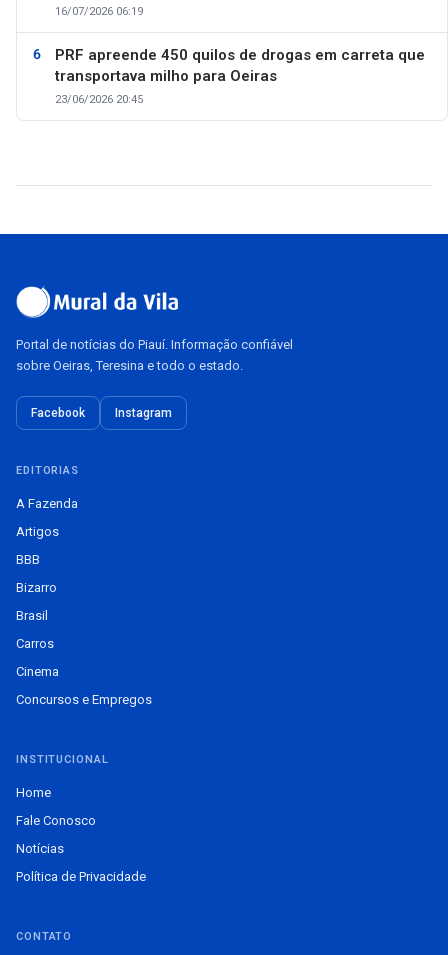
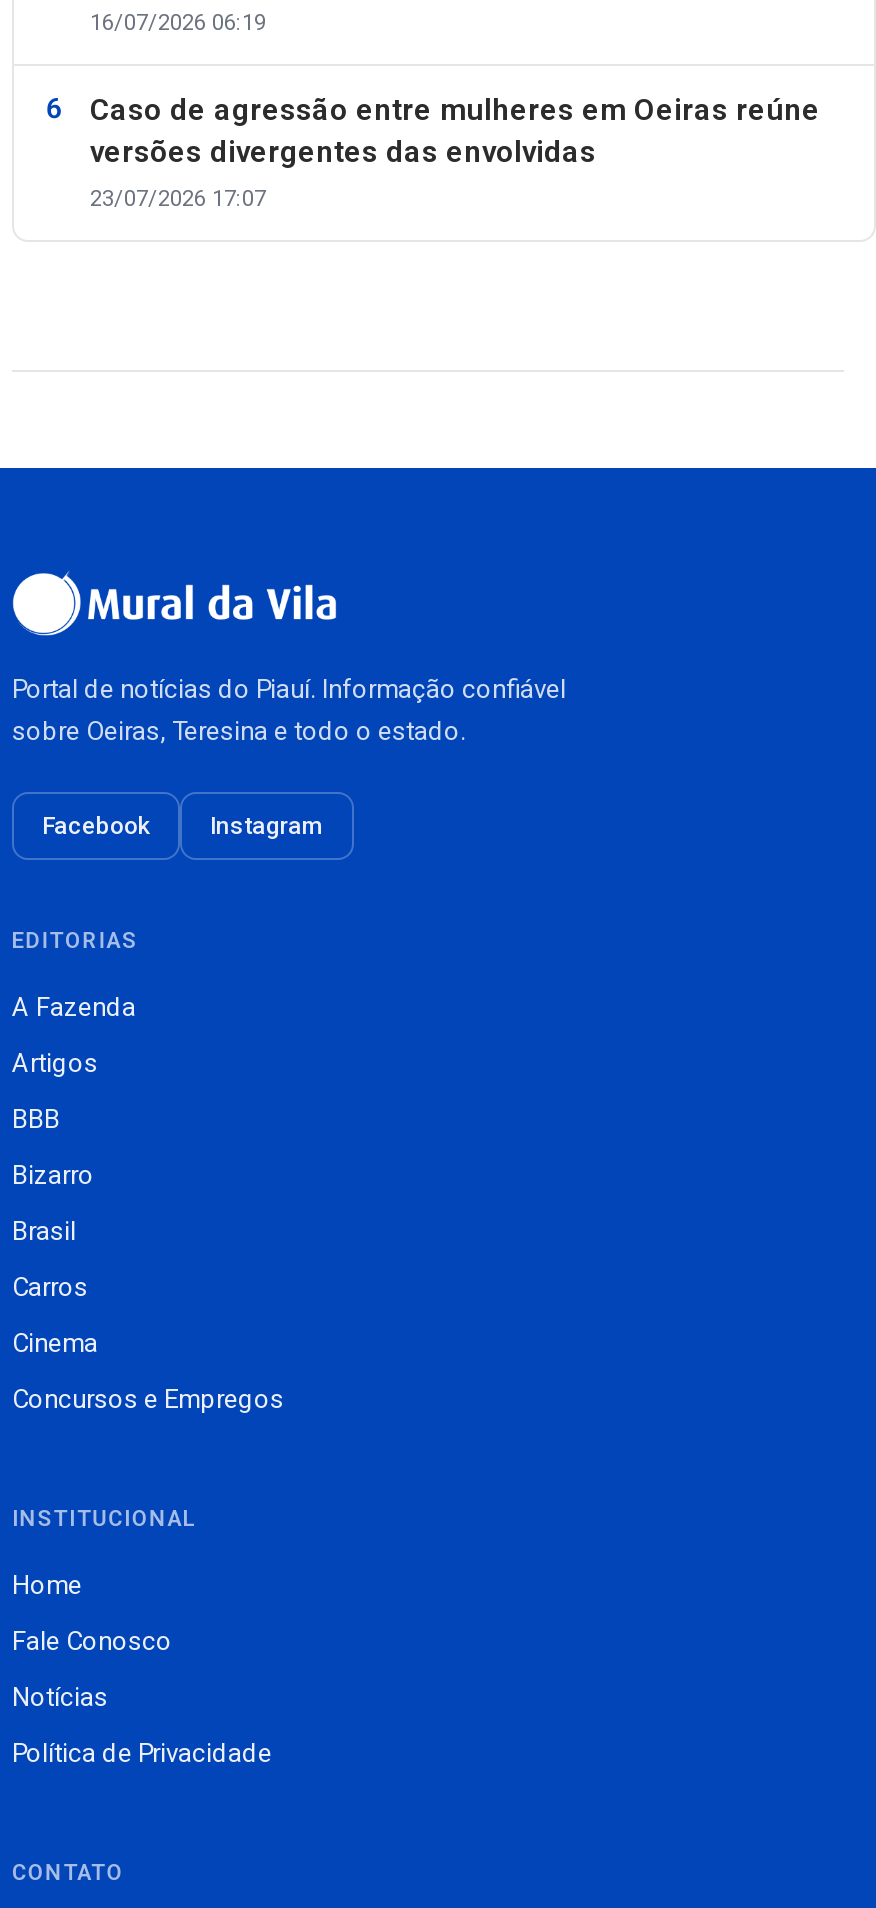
- PRF apreende 450 quilos de drogas em carreta que
- transportava milho para Oeiras
- 23/06/2026 20:45
+ Caso de agressão entre mulheres em Oeiras reúne
+ versões divergentes das envolvidas
+ 23/07/2026 17:07
